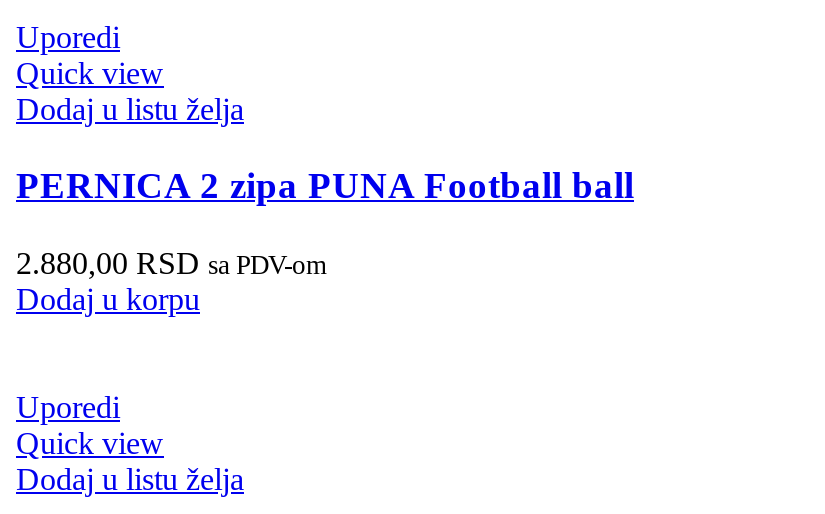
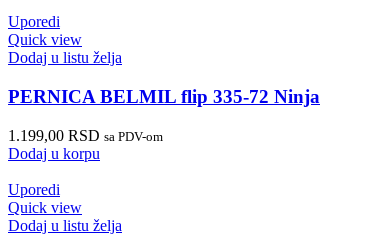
- PERNICA 2 zipa PUNA Football ball
+ PERNICA BELMIL flip 335-72 Ninja

- 2.880,00 RSD sa PDV-om
+ 1.199,00 RSD sa PDV-om
